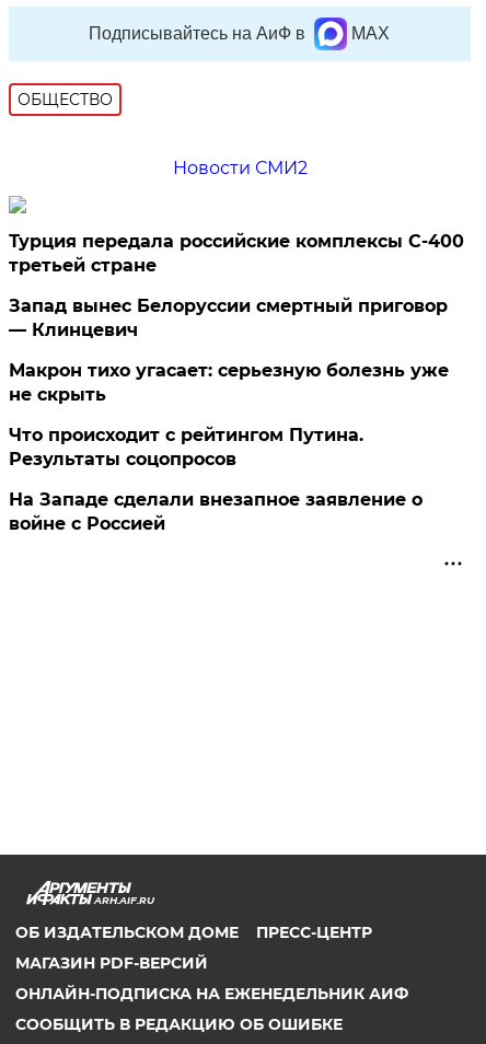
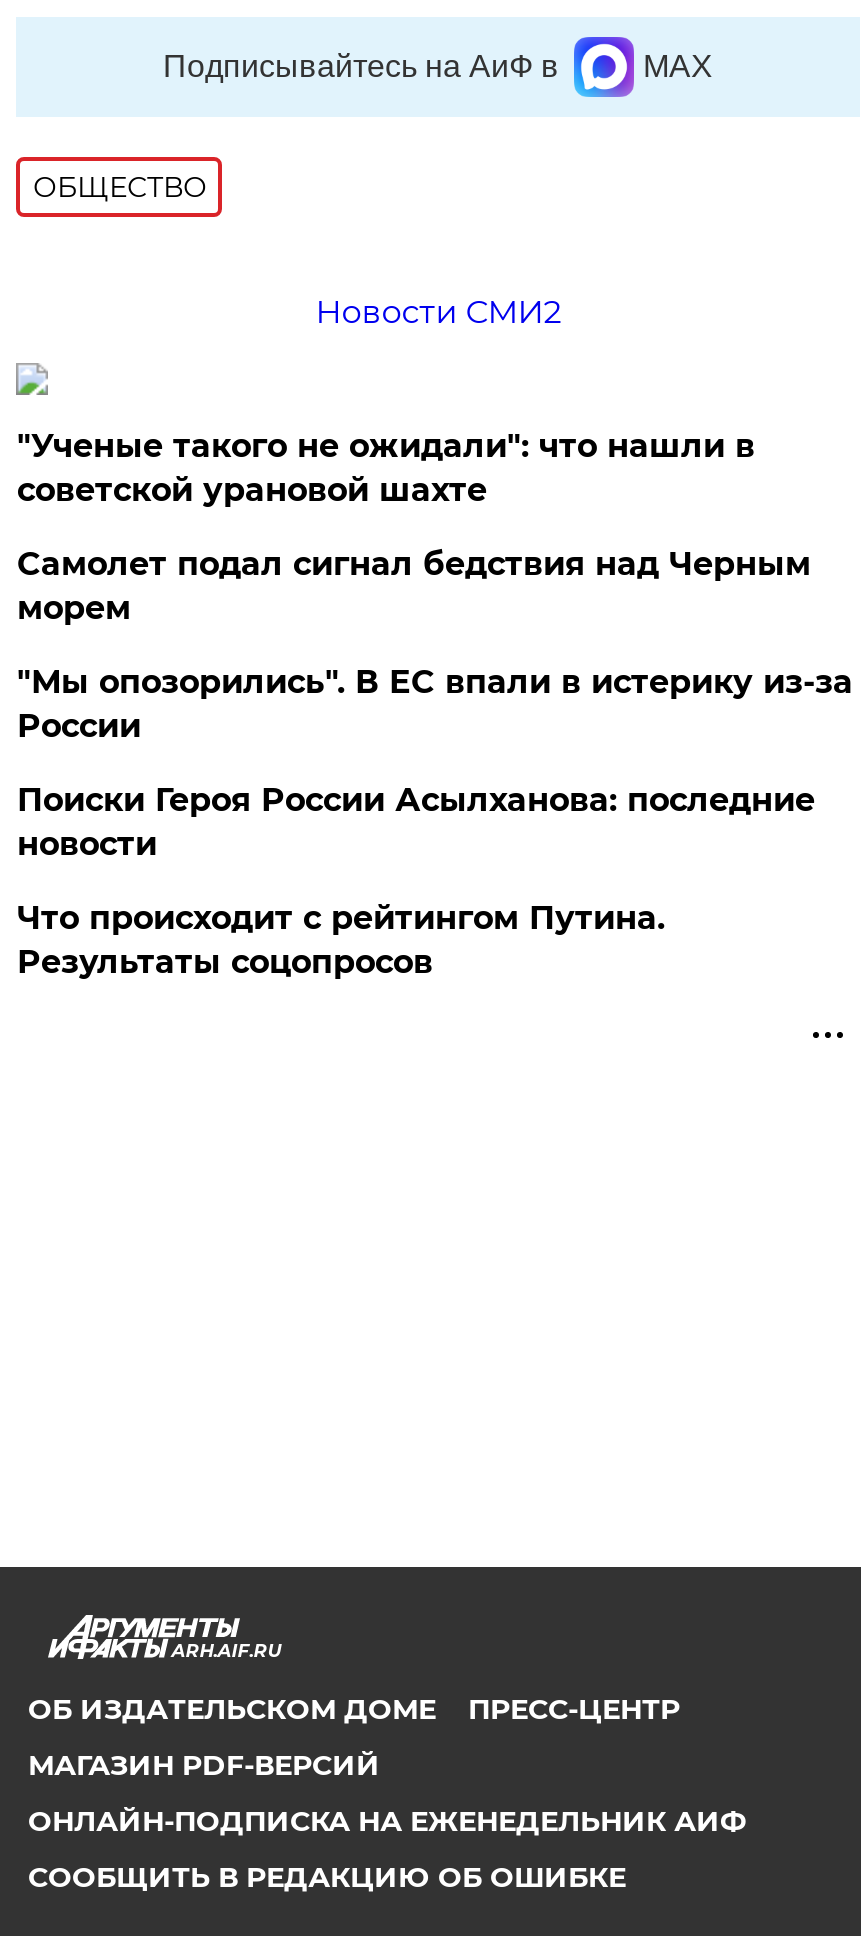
- Турция передала российские комплексы С-400
- третьей стране
- Запад вынес Белоруссии смертный приговор
- — Клинцевич
- Макрон тихо угасает: серьезную болезнь уже
- не скрыть
+ "Ученые такого не ожидали": что нашли в
+ советской урановой шахте
+ Самолет подал сигнал бедствия над Черным
+ морем
+ "Мы опозорились". В ЕС впали в истерику из-за
+ России
+ Поиски Героя России Асылханова: последние
+ новости

moved down: Что происходит с рейтингом Путина. | Результаты соцопросов

- На Западе сделали внезапное заявление о
- войне с Россией
